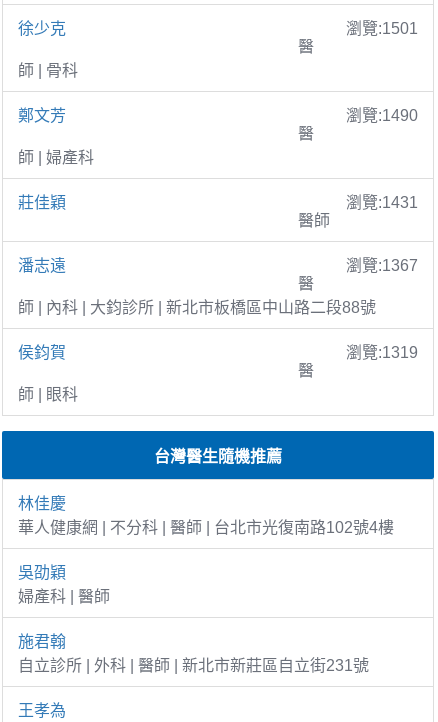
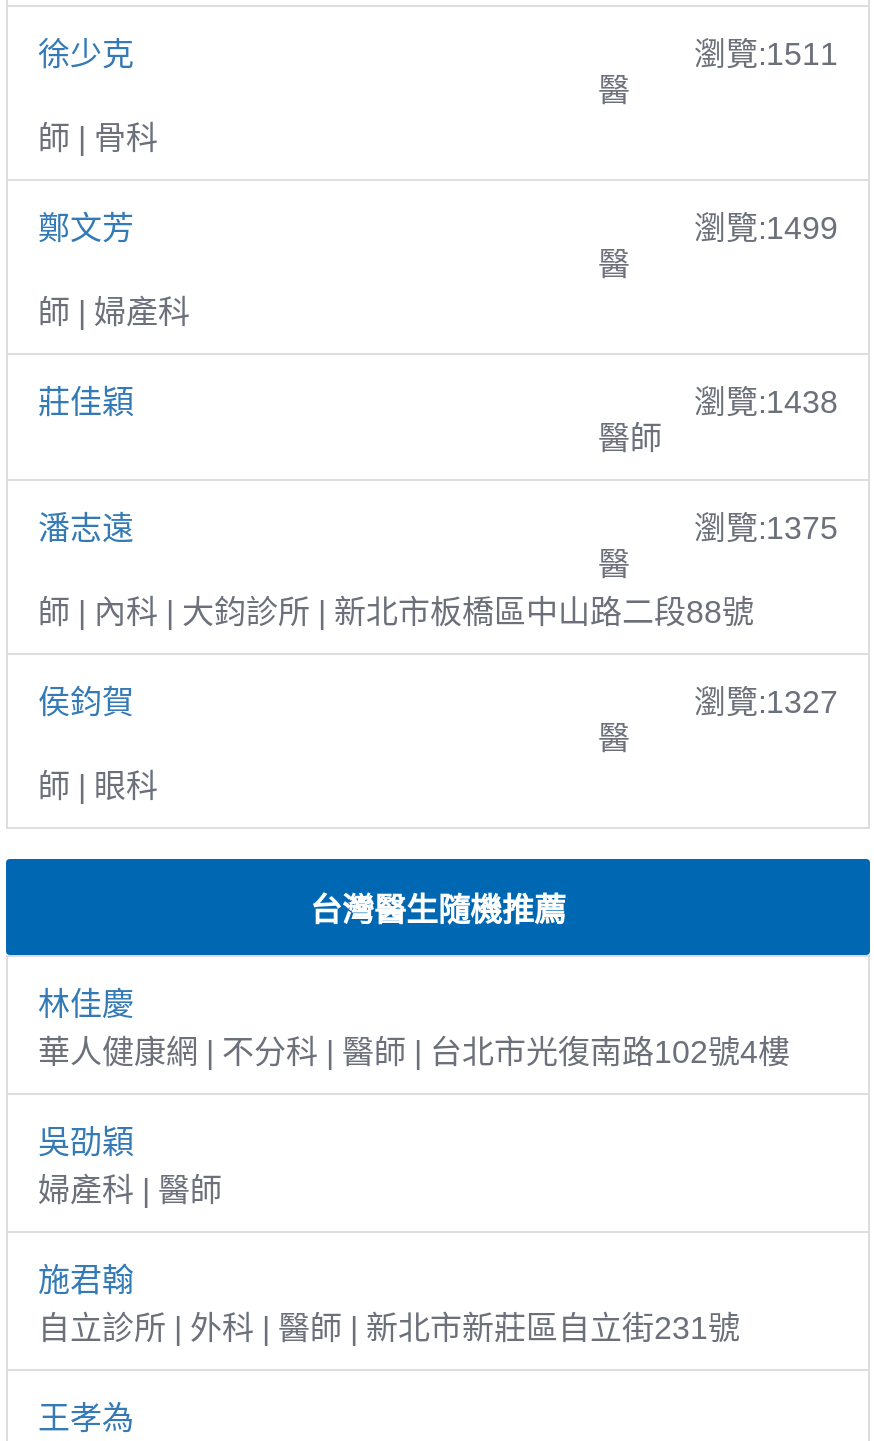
- 瀏覽:1501
+ 瀏覽:1511

- 瀏覽:1490
+ 瀏覽:1499

- 瀏覽:1431
+ 瀏覽:1438

- 瀏覽:1367
+ 瀏覽:1375

- 瀏覽:1319
+ 瀏覽:1327
